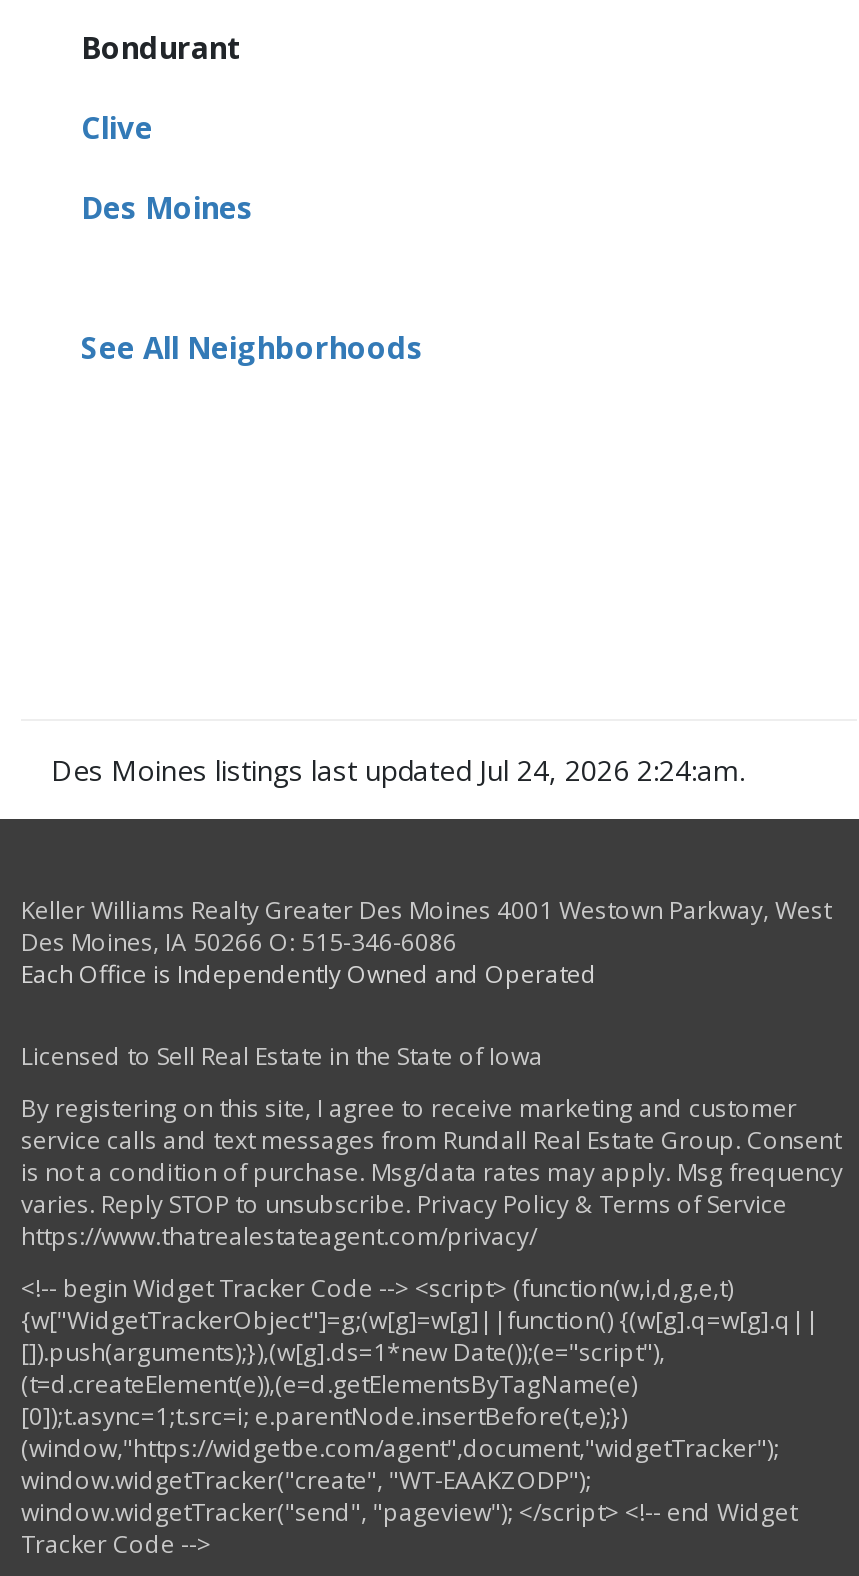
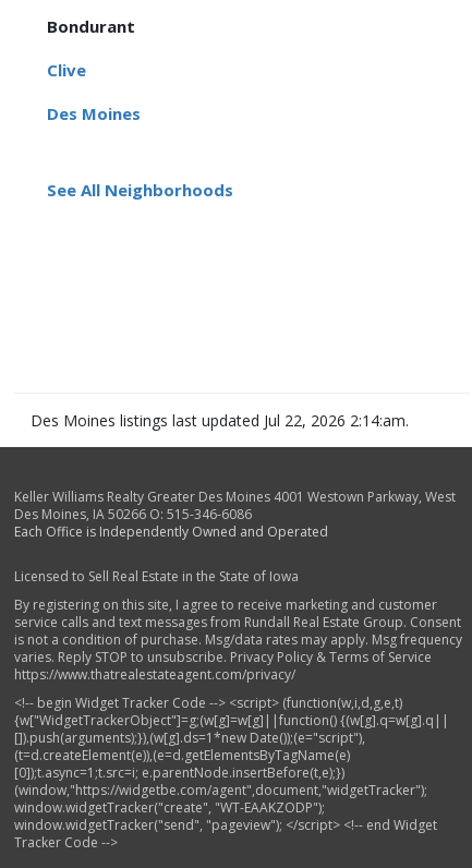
- Des Moines listings last updated Jul 24, 2026 2:24:am.
+ Des Moines listings last updated Jul 22, 2026 2:14:am.
